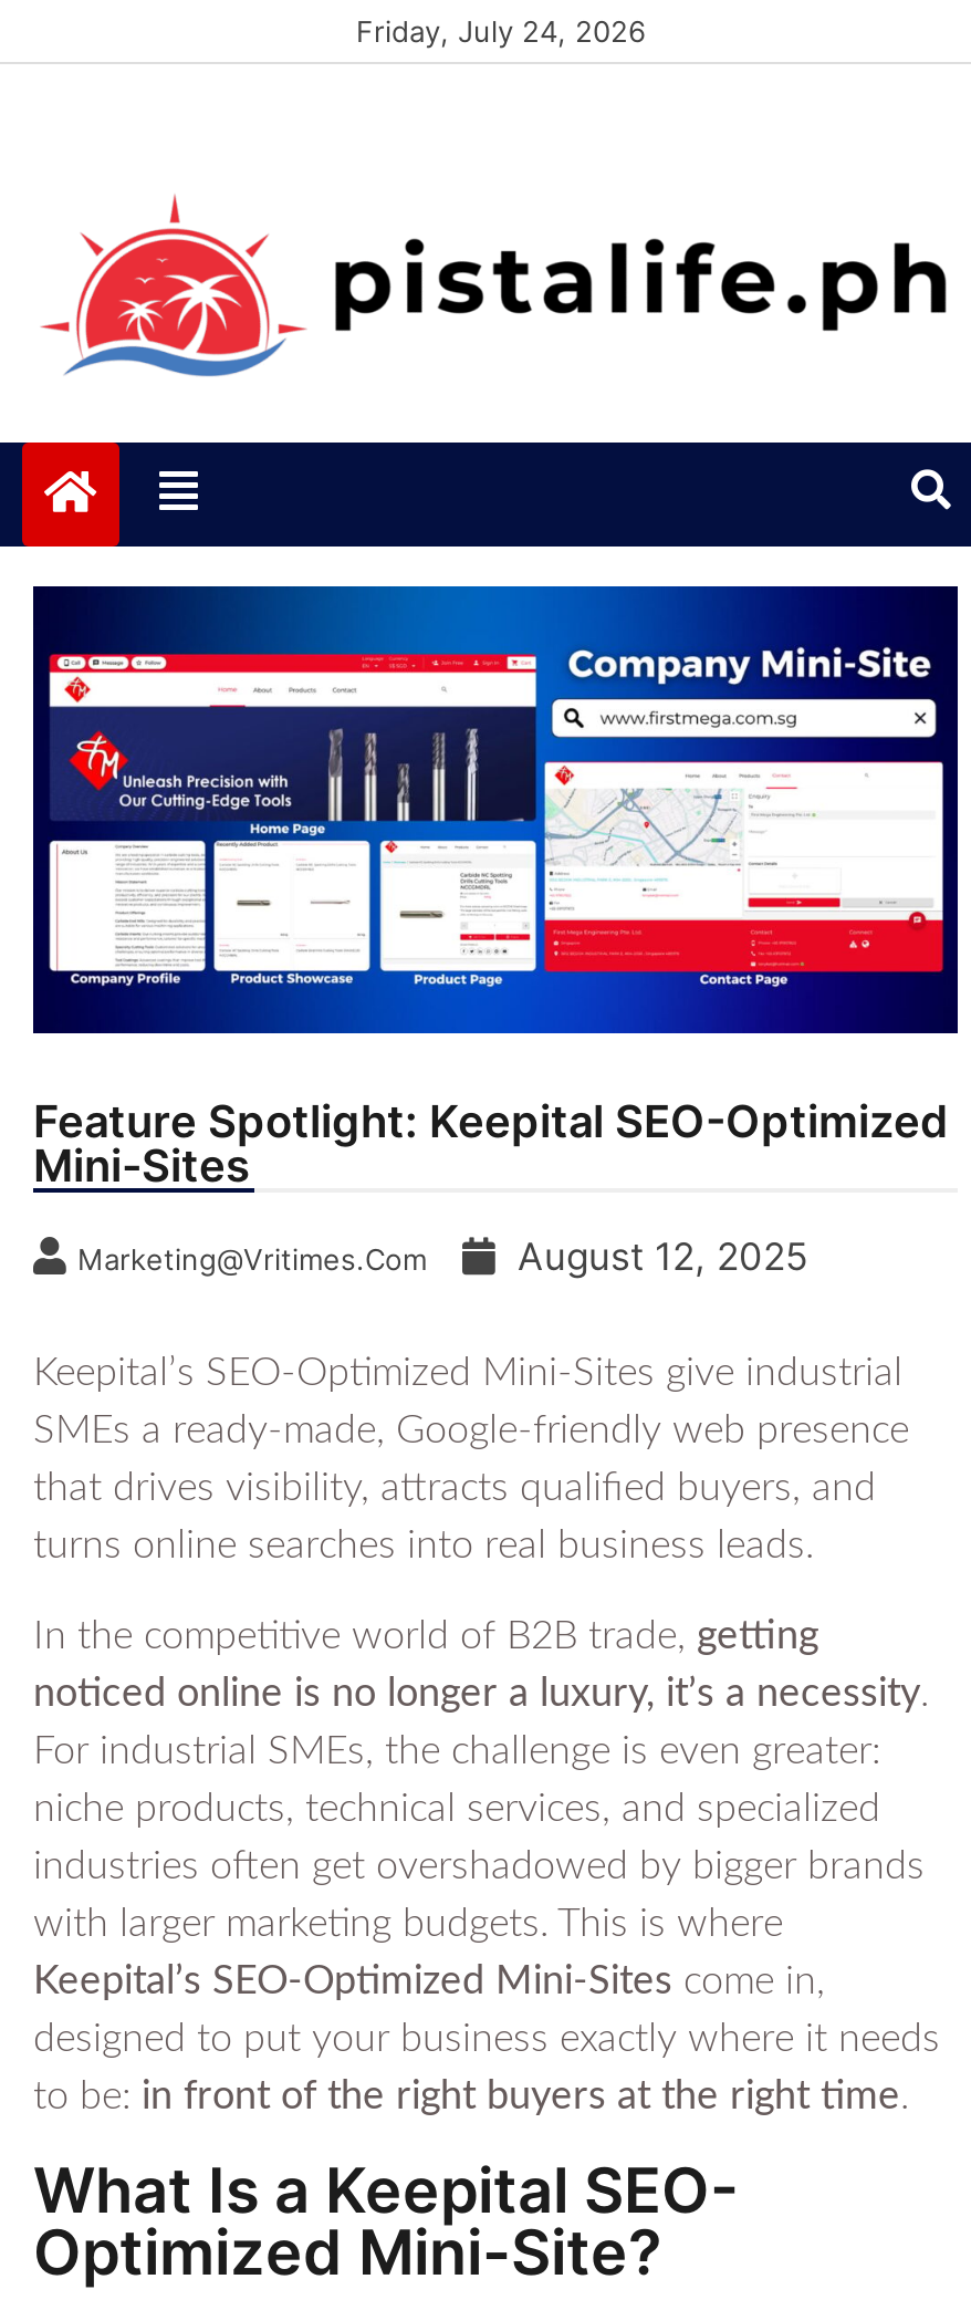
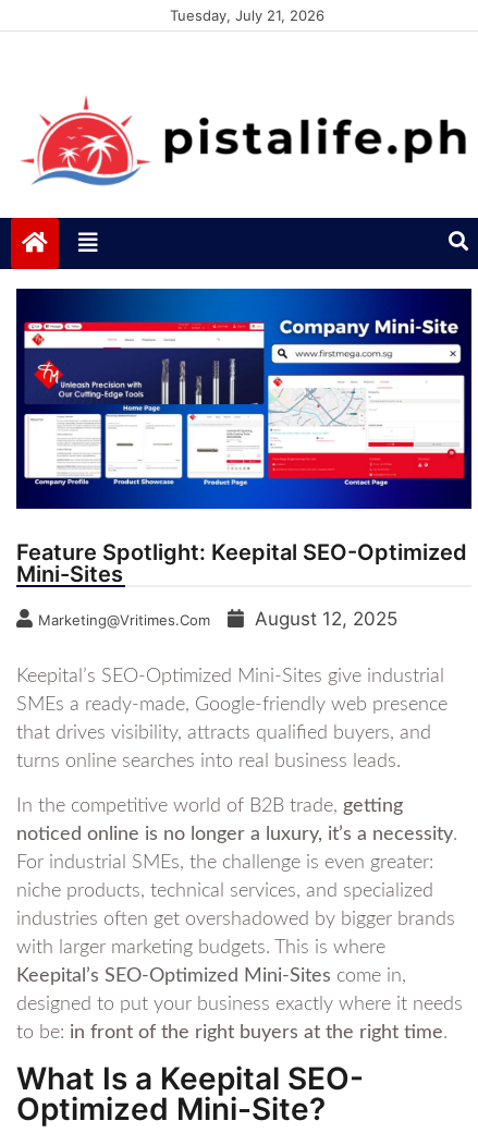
- Friday, July 24, 2026
+ Tuesday, July 21, 2026
